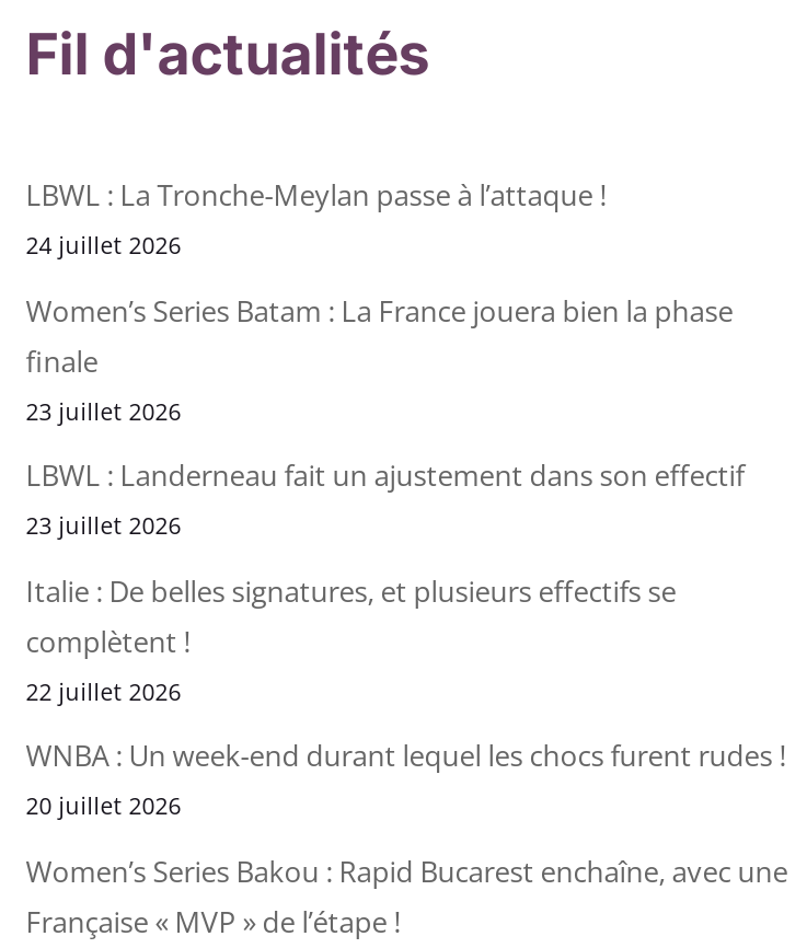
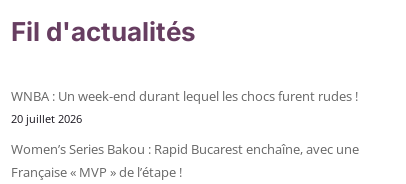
- LBWL : La Tronche-Meylan passe à l’attaque !
- 24 juillet 2026
- Women’s Series Batam : La France jouera bien la phase
- finale
- 23 juillet 2026
- LBWL : Landerneau fait un ajustement dans son effectif
- 23 juillet 2026
- Italie : De belles signatures, et plusieurs effectifs se
- complètent !
- 22 juillet 2026
